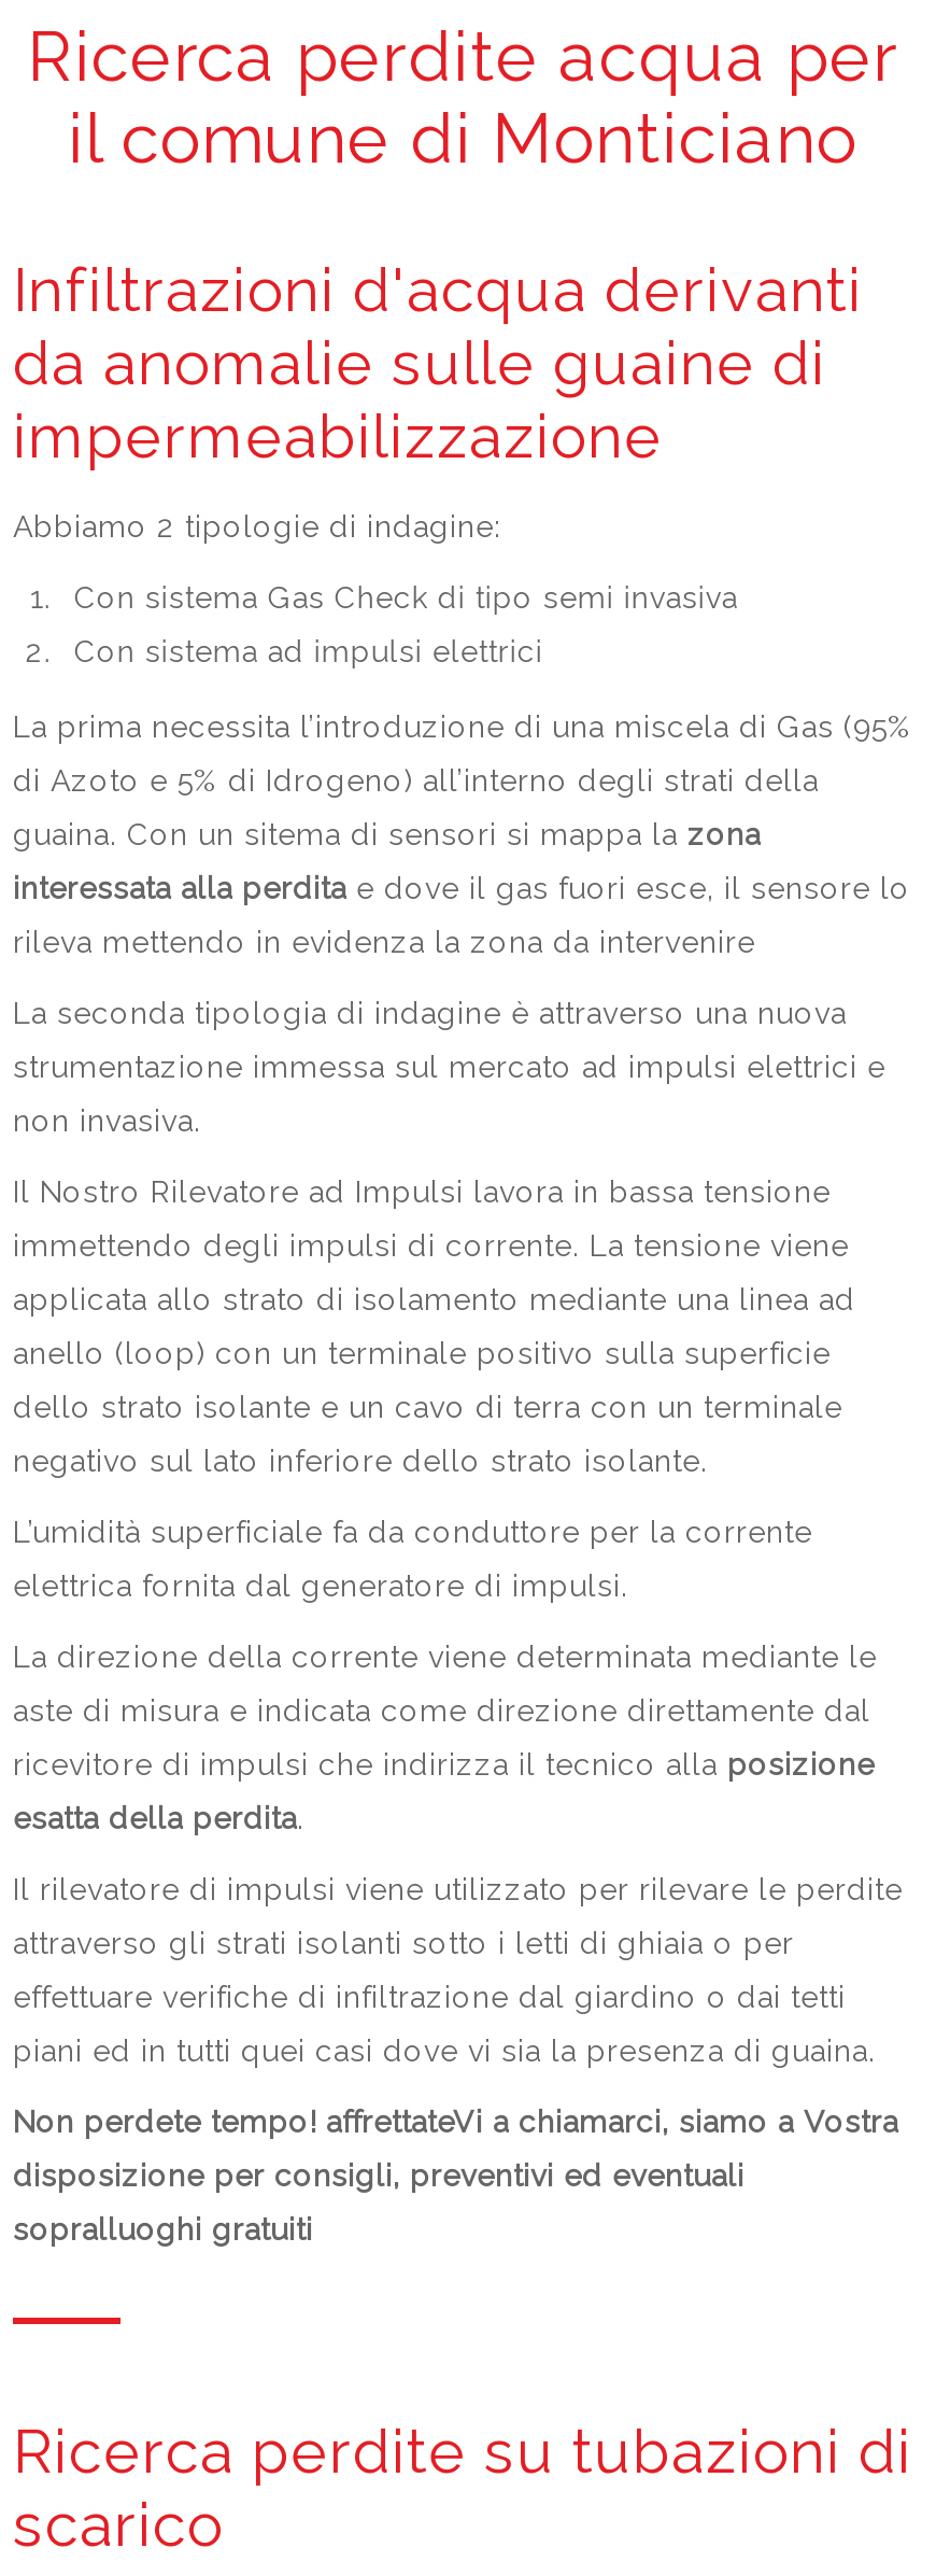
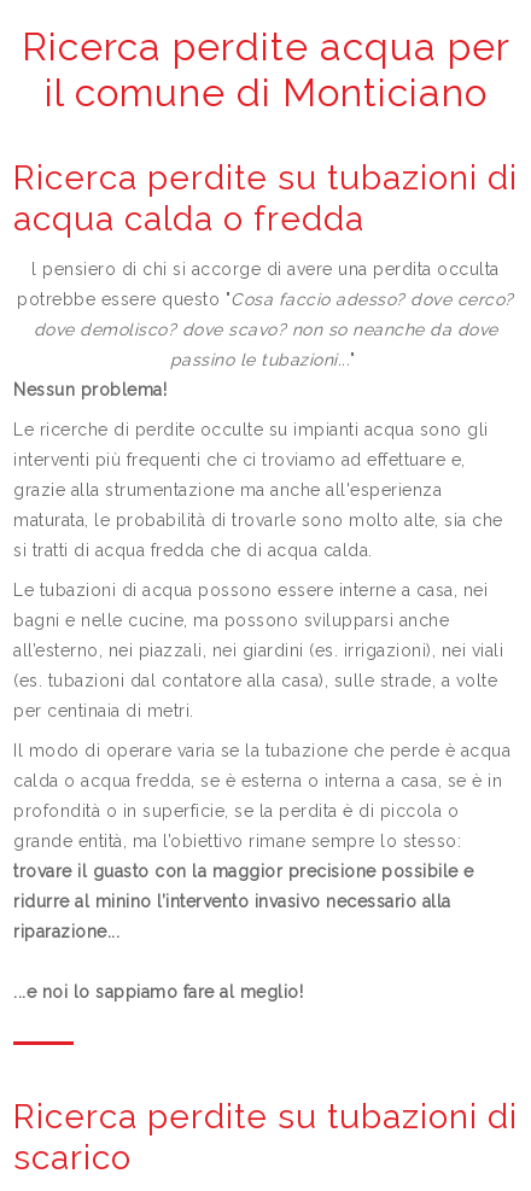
- Infiltrazioni d'acqua derivanti
- da anomalie sulle guaine di
- impermeabilizzazione
- Abbiamo 2 tipologie di indagine:
- Con sistema Gas Check di tipo semi invasiva
- Con sistema ad impulsi elettrici
- La prima necessita l’introduzione di una miscela di Gas (95%
- di Azoto e 5% di Idrogeno) all’interno degli strati della
- guaina. Con un sitema di sensori si mappa la zona
- interessata alla perdita e dove il gas fuori esce, il sensore lo
- rileva mettendo in evidenza la zona da intervenire
- La seconda tipologia di indagine è attraverso una nuova
- strumentazione immessa sul mercato ad impulsi elettrici e
- non invasiva.
- Il Nostro Rilevatore ad Impulsi lavora in bassa tensione
- immettendo degli impulsi di corrente. La tensione viene
- applicata allo strato di isolamento mediante una linea ad
- anello (loop) con un terminale positivo sulla superficie
- dello strato isolante e un cavo di terra con un terminale
- negativo sul lato inferiore dello strato isolante.
- L’umidità superficiale fa da conduttore per la corrente
- elettrica fornita dal generatore di impulsi.
- La direzione della corrente viene determinata mediante le
- aste di misura e indicata come direzione direttamente dal
- ricevitore di impulsi che indirizza il tecnico alla posizione
- esatta della perdita.
- Il rilevatore di impulsi viene utilizzato per rilevare le perdite
- attraverso gli strati isolanti sotto i letti di ghiaia o per
- effettuare verifiche di infiltrazione dal giardino o dai tetti
- piani ed in tutti quei casi dove vi sia la presenza di guaina.
- Non perdete tempo! affrettateVi a chiamarci, siamo a Vostra
- disposizione per consigli, preventivi ed eventuali
- sopralluoghi gratuiti
+ Ricerca perdite su tubazioni di
+ acqua calda o fredda
+ l pensiero di chi si accorge di avere una perdita occulta
+ potrebbe essere questo " Cosa faccio adesso? dove cerco?
+ dove demolisco? dove scavo? non so neanche da dove
+ passino le tubazioni... "
+ Nessun problema!
+ Le ricerche di perdite occulte su impianti acqua sono gli
+ interventi più frequenti che ci troviamo ad effettuare e,
+ grazie alla strumentazione ma anche all'esperienza
+ maturata, le probabilità di trovarle sono molto alte, sia che
+ si tratti di acqua fredda che di acqua calda.
+ Le tubazioni di acqua possono essere interne a casa, nei
+ bagni e nelle cucine, ma possono svilupparsi anche
+ all’esterno, nei piazzali, nei giardini (es. irrigazioni), nei viali
+ (es. tubazioni dal contatore alla casa), sulle strade, a volte
+ per centinaia di metri.
+ Il modo di operare varia se la tubazione che perde è acqua
+ calda o acqua fredda, se è esterna o interna a casa, se è in
+ profondità o in superficie, se la perdita è di piccola o
+ grande entità, ma l’obiettivo rimane sempre lo stesso:
+ trovare il guasto con la maggior precisione possibile e
+ ridurre al minino l’intervento invasivo necessario alla
+ riparazione...
+ ...e noi lo sappiamo fare al meglio!
